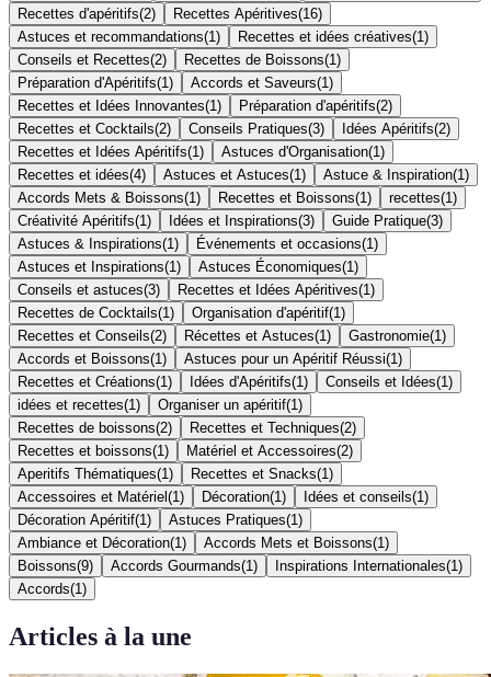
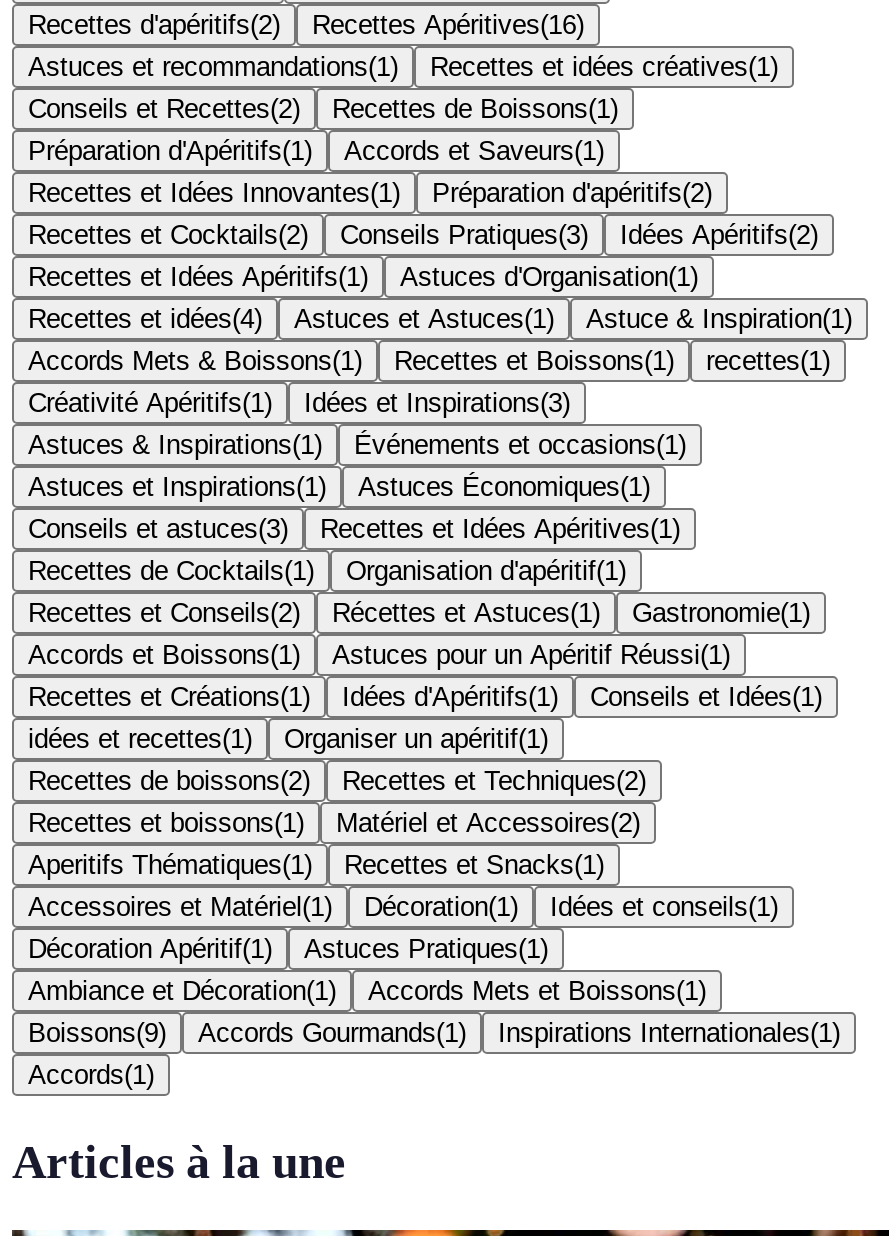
- Guide Pratique(3)
